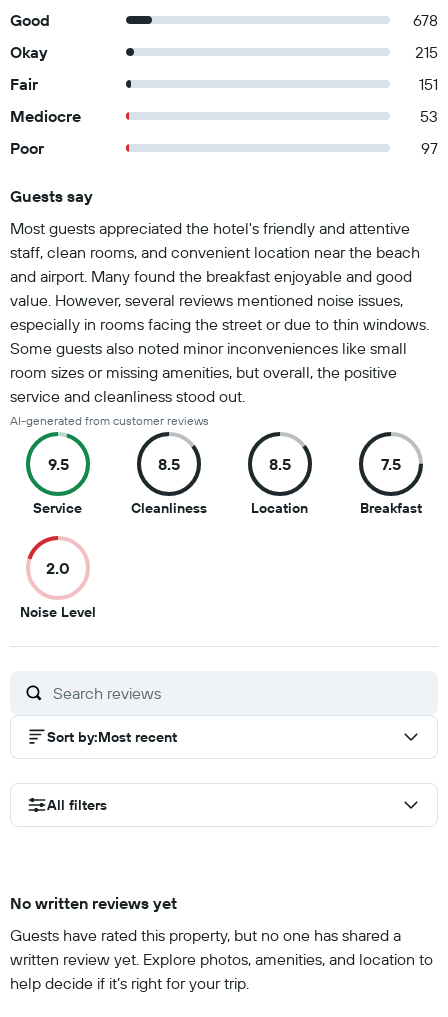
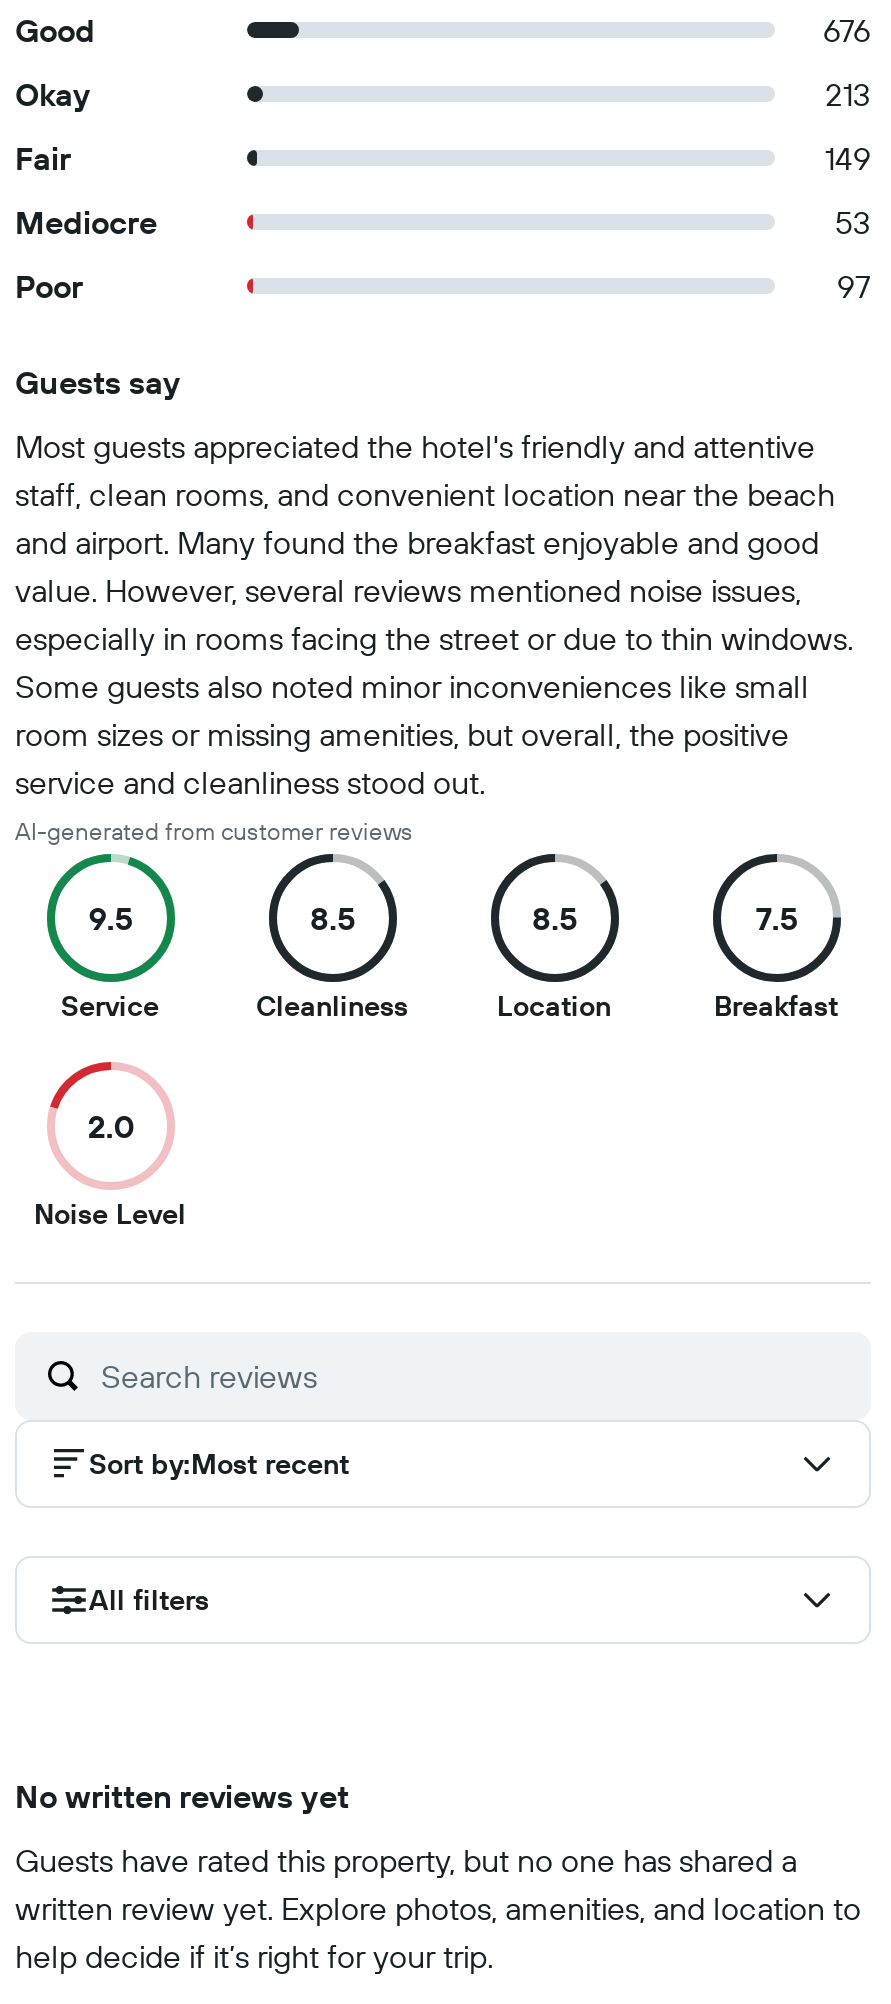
- 678
+ 676

- 215
+ 213

- 151
+ 149
